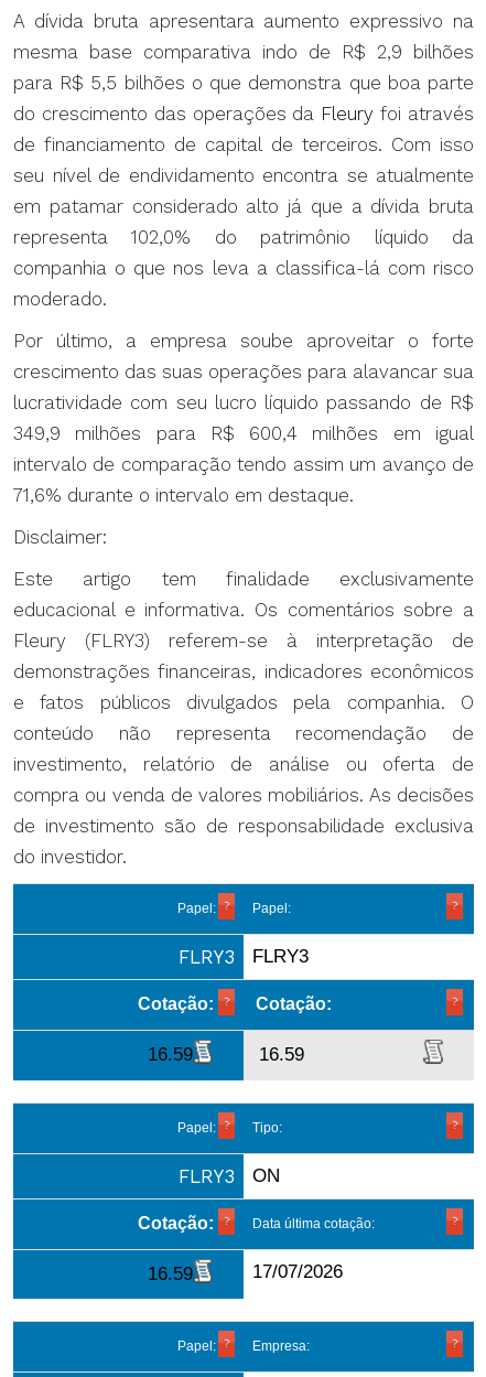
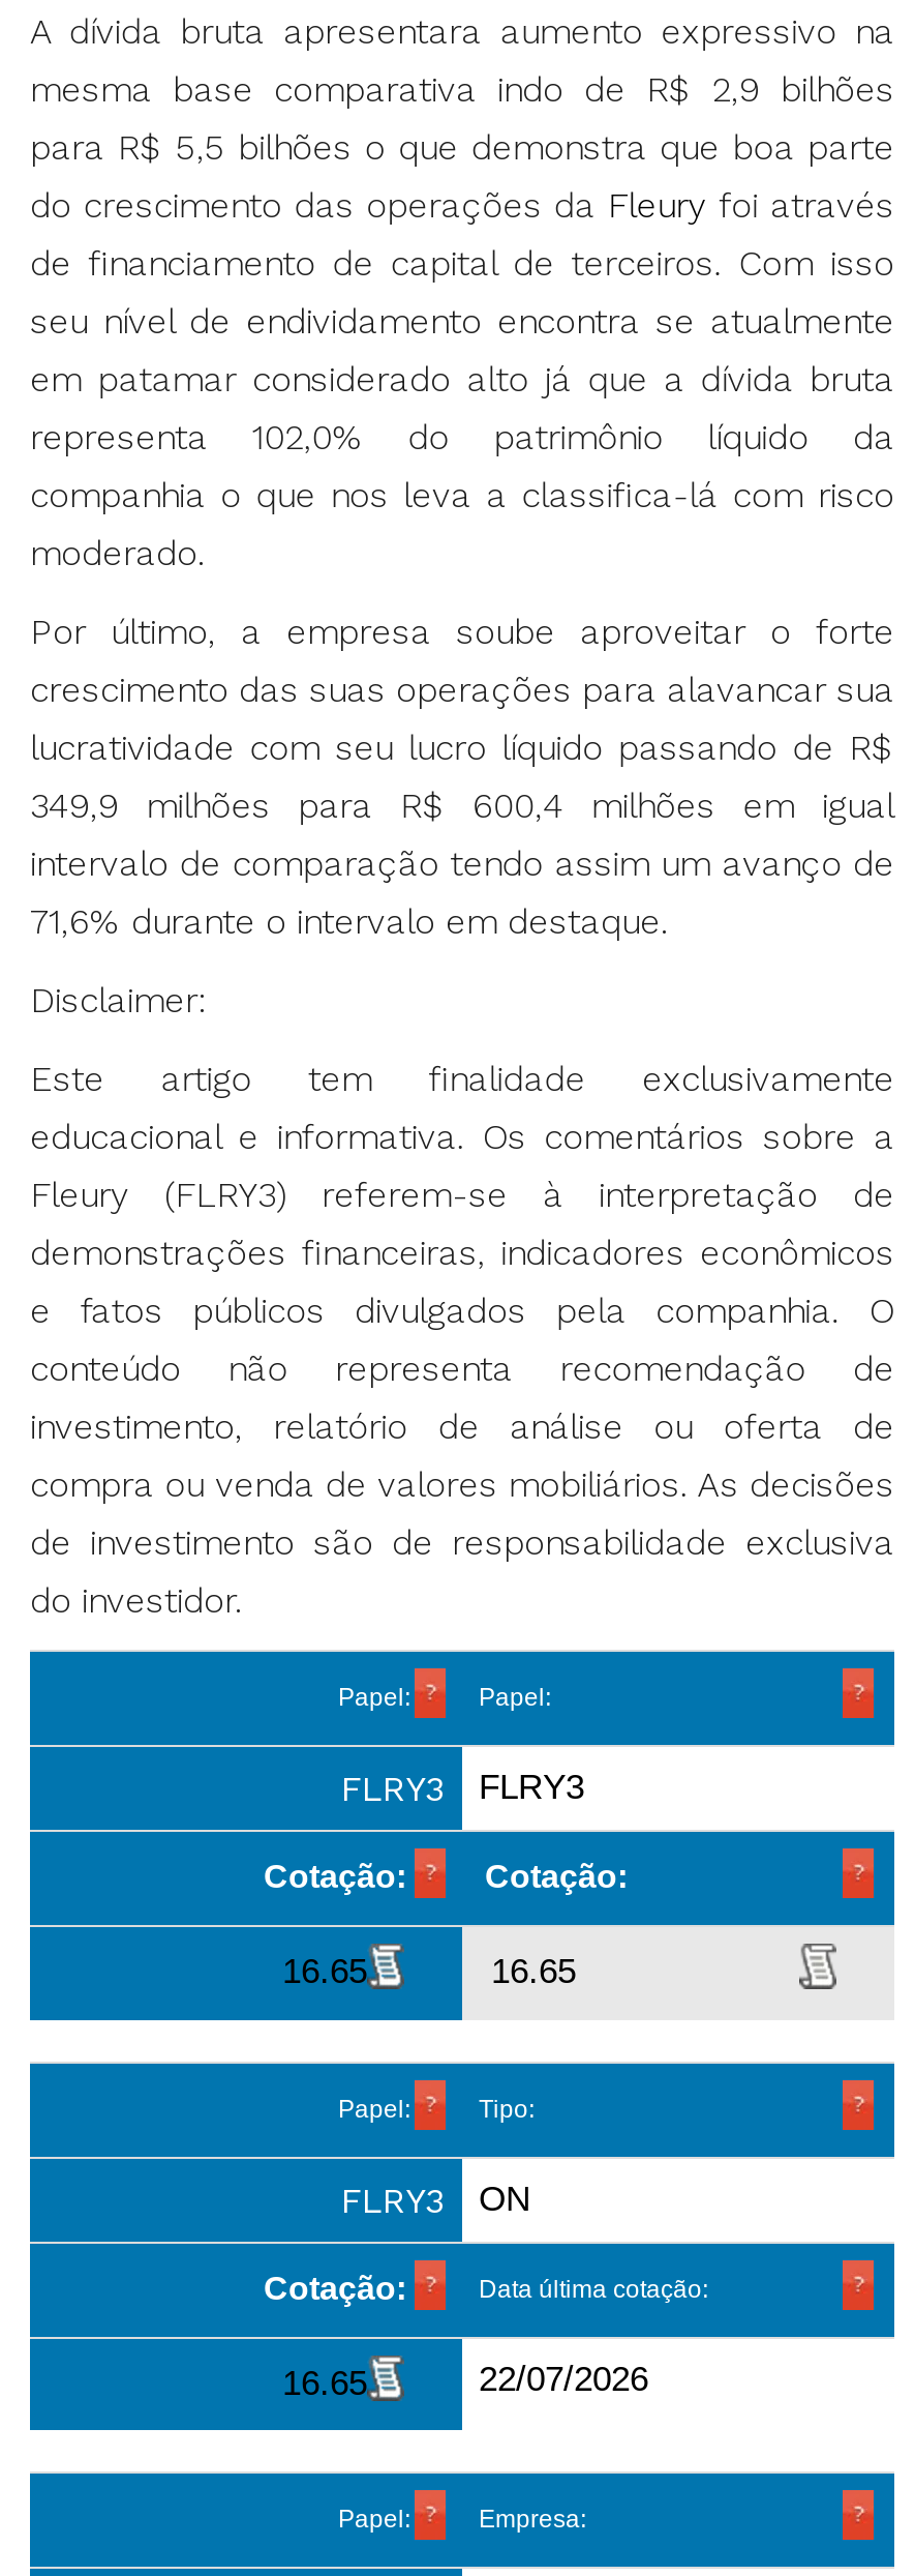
- 16.59
+ 16.65

- 16.59
+ 16.65

- 16.59
+ 16.65

- 17/07/2026
+ 22/07/2026
